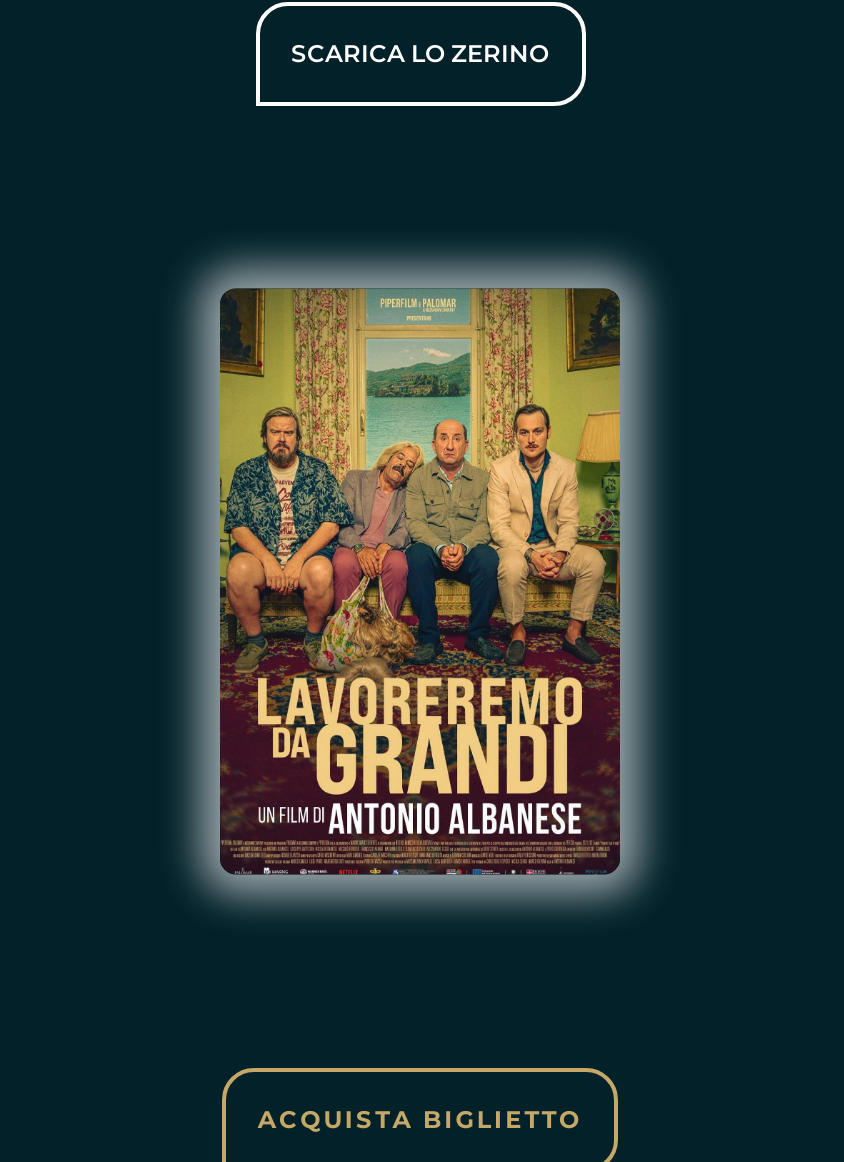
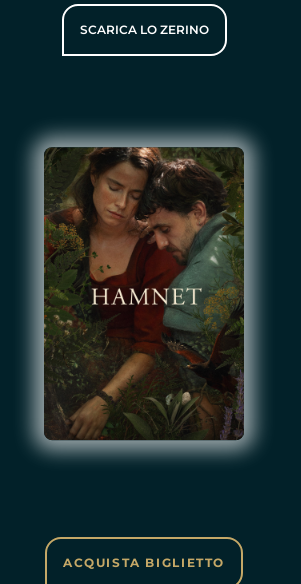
- [image]
+ [image]
